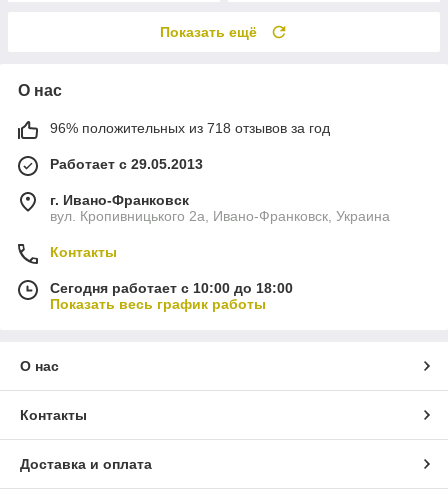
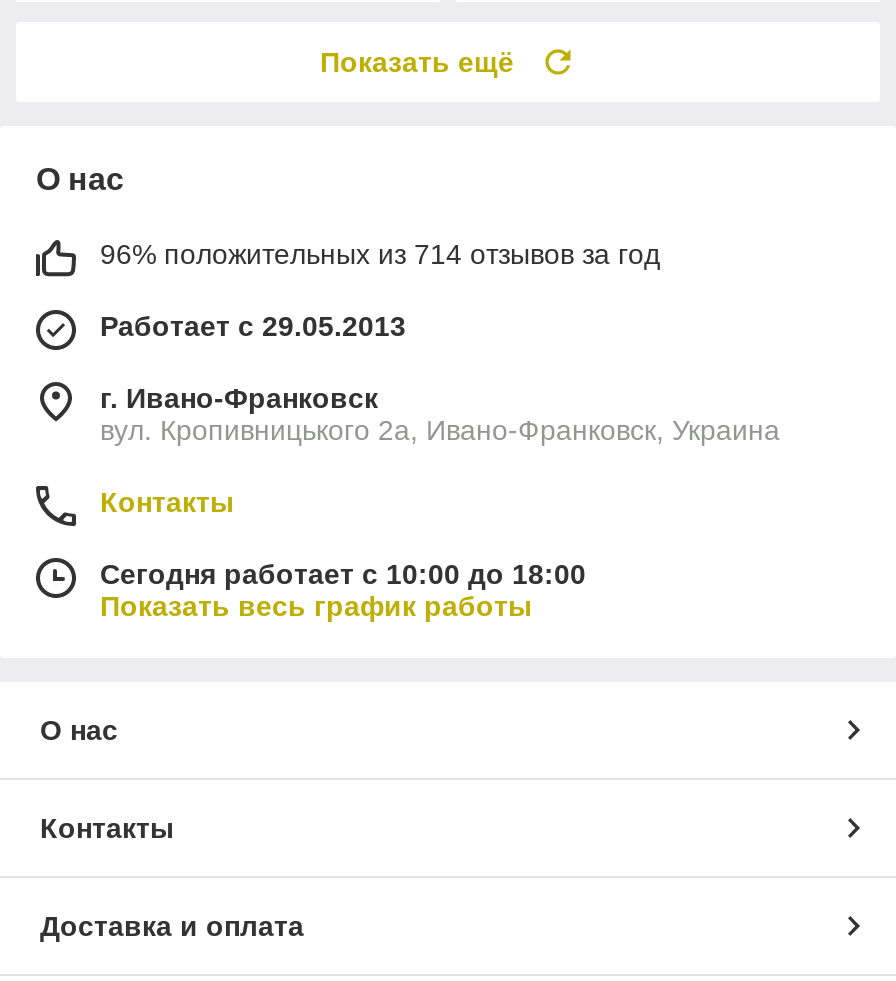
- 96% положительных из 718 отзывов за год
+ 96% положительных из 714 отзывов за год
